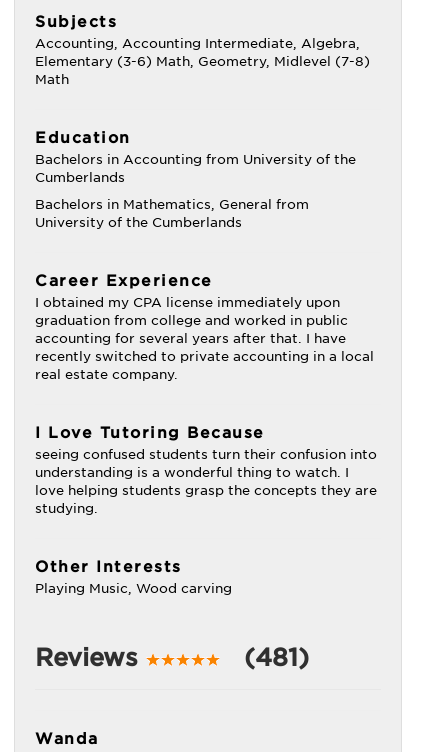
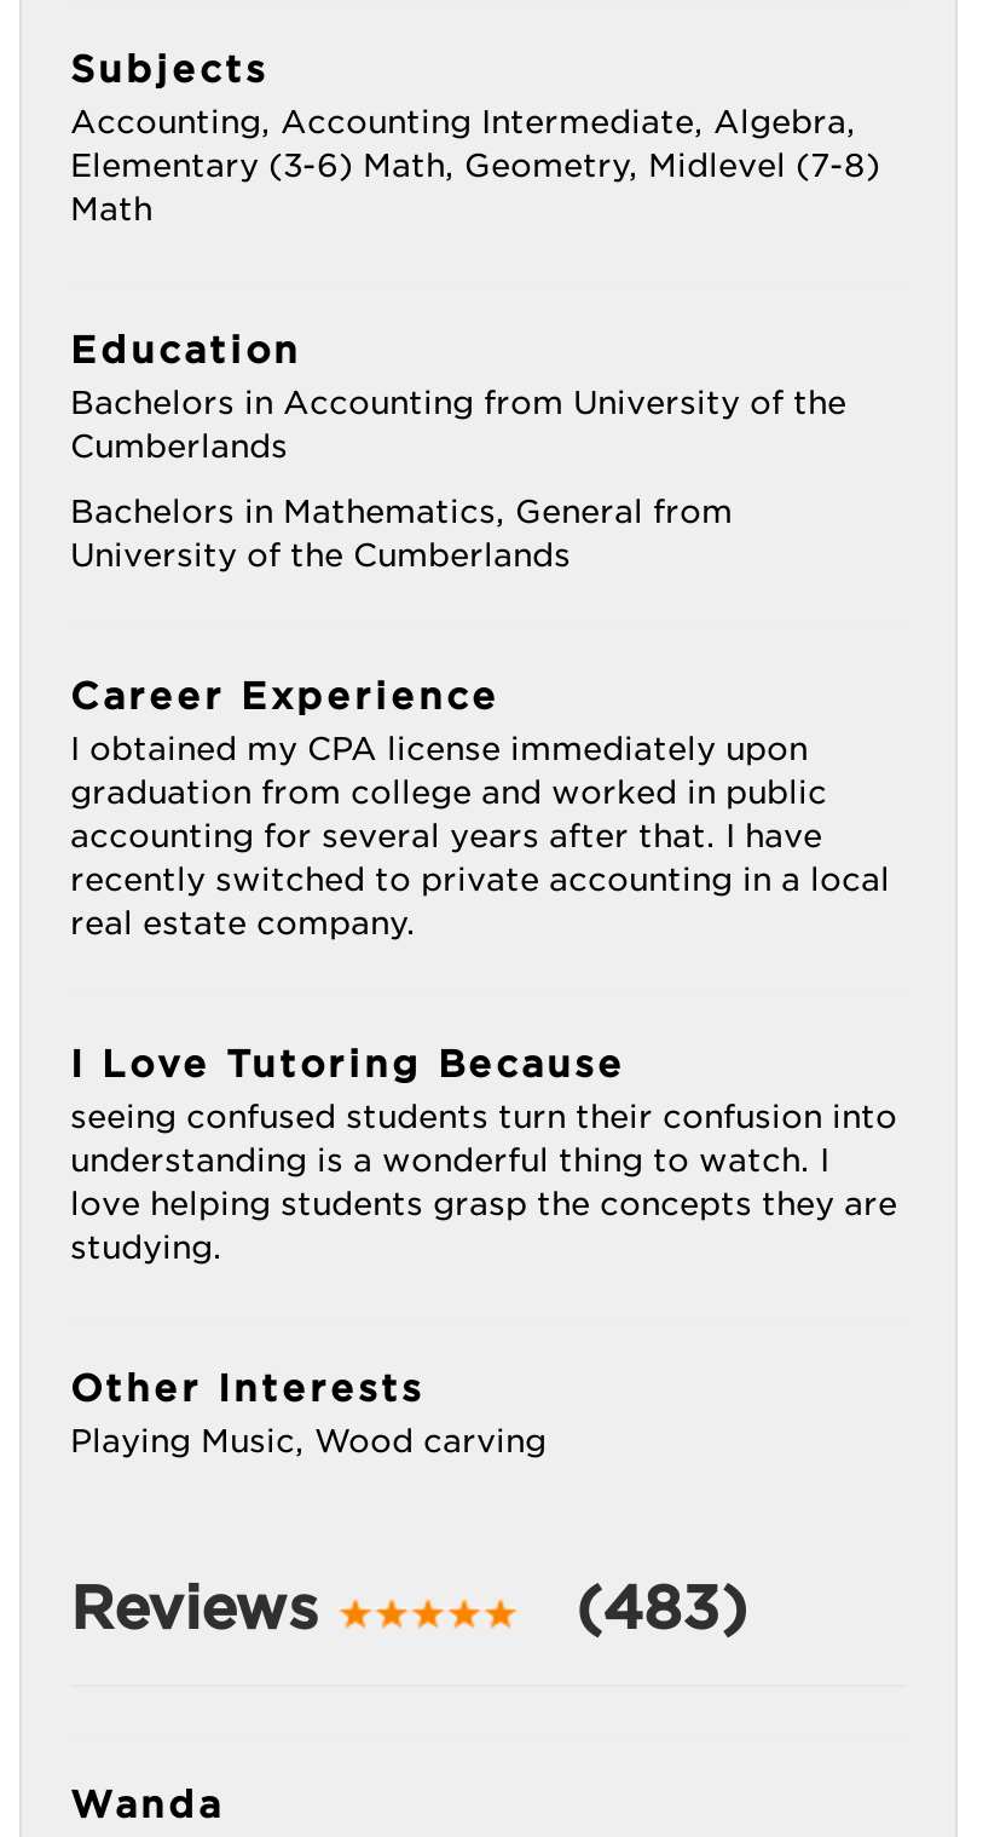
- (481)
+ (483)
